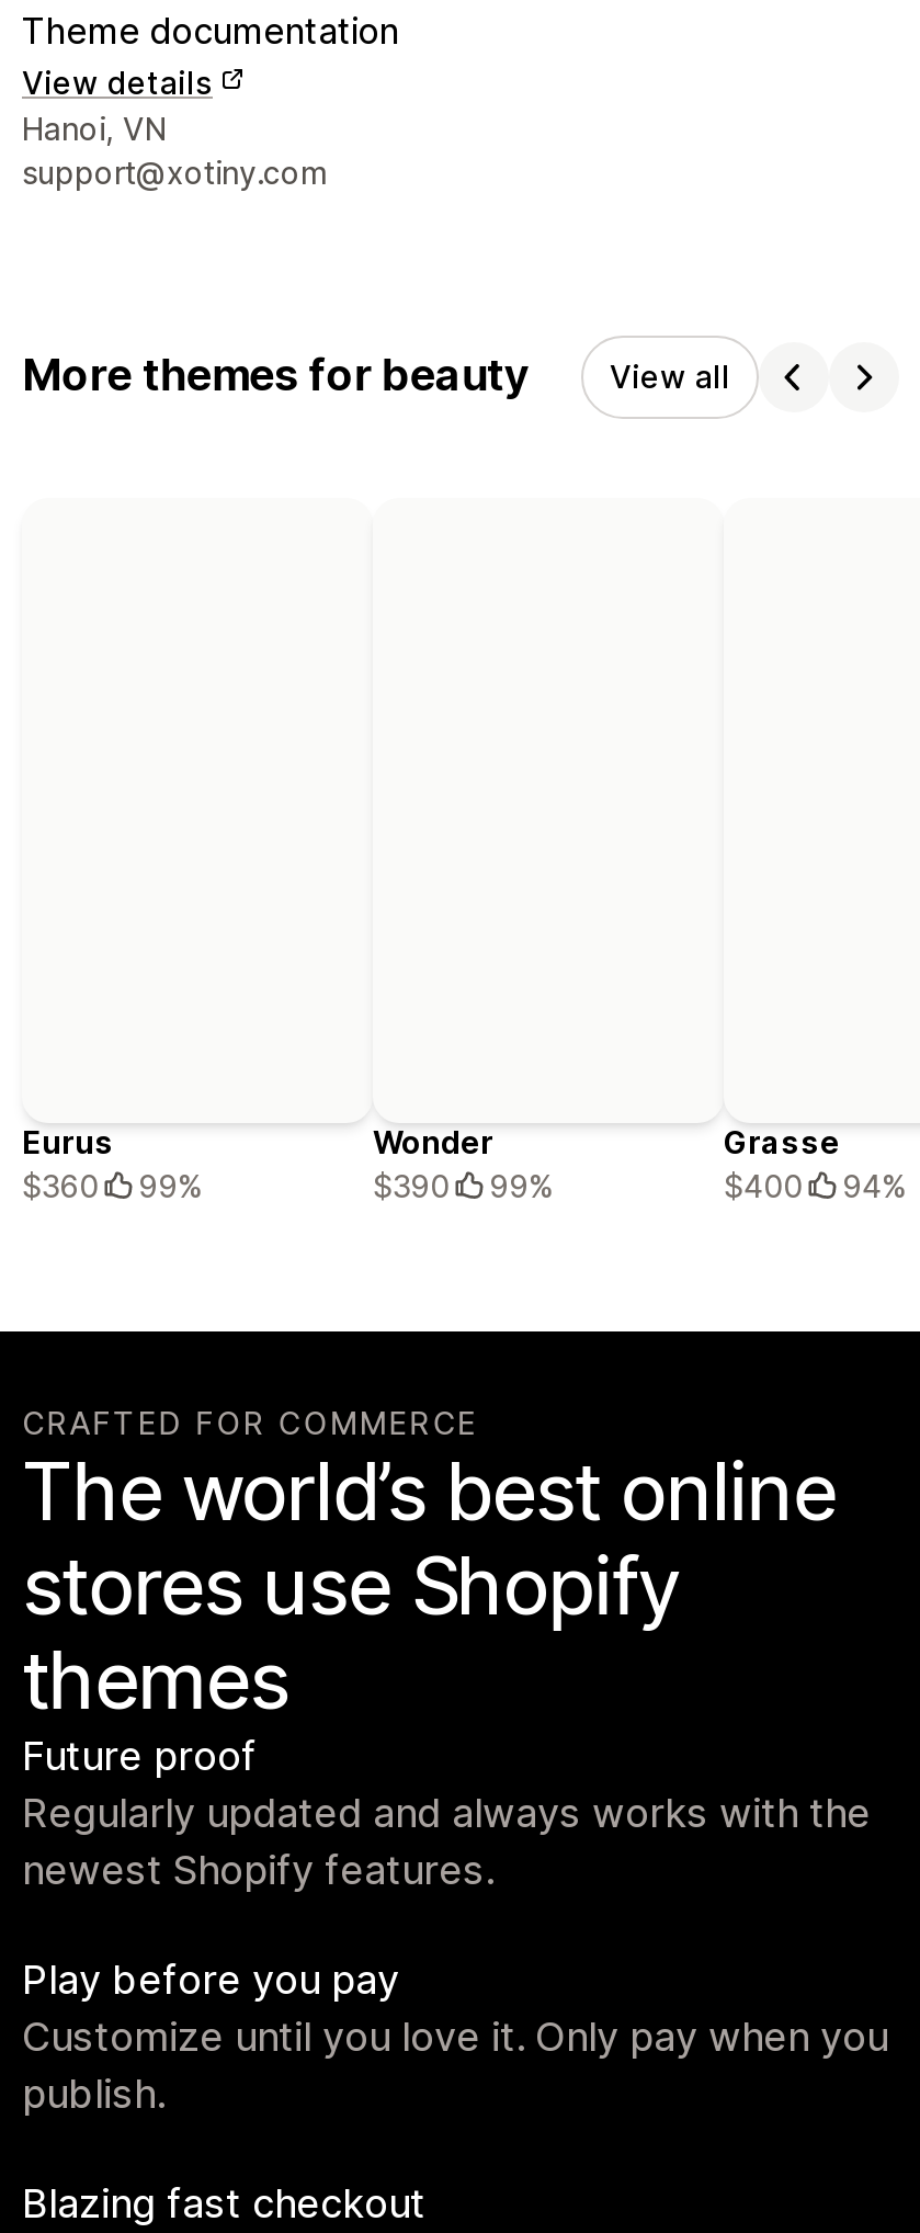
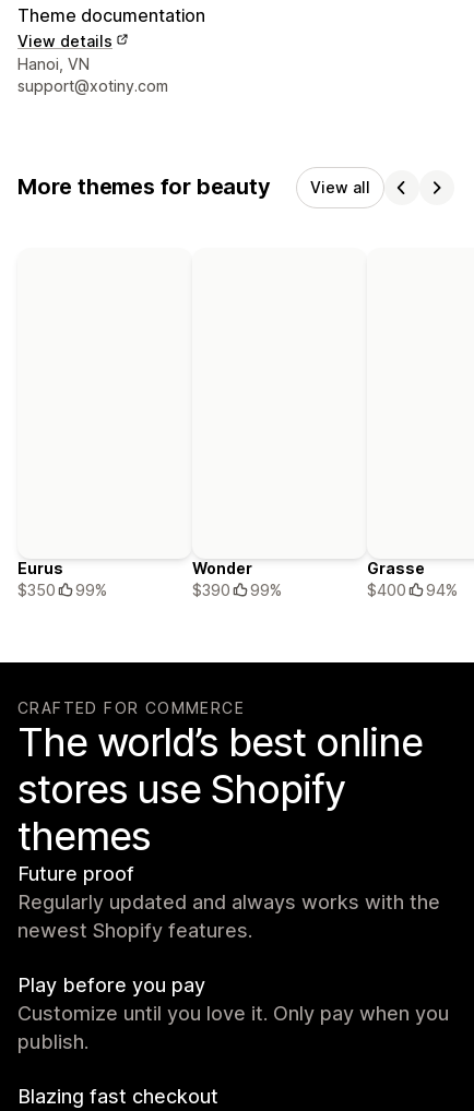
- $360 99%
+ $350 99%
